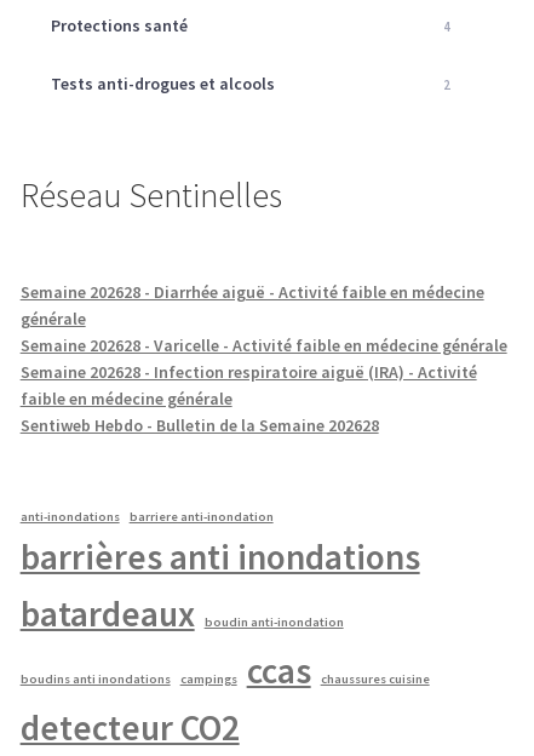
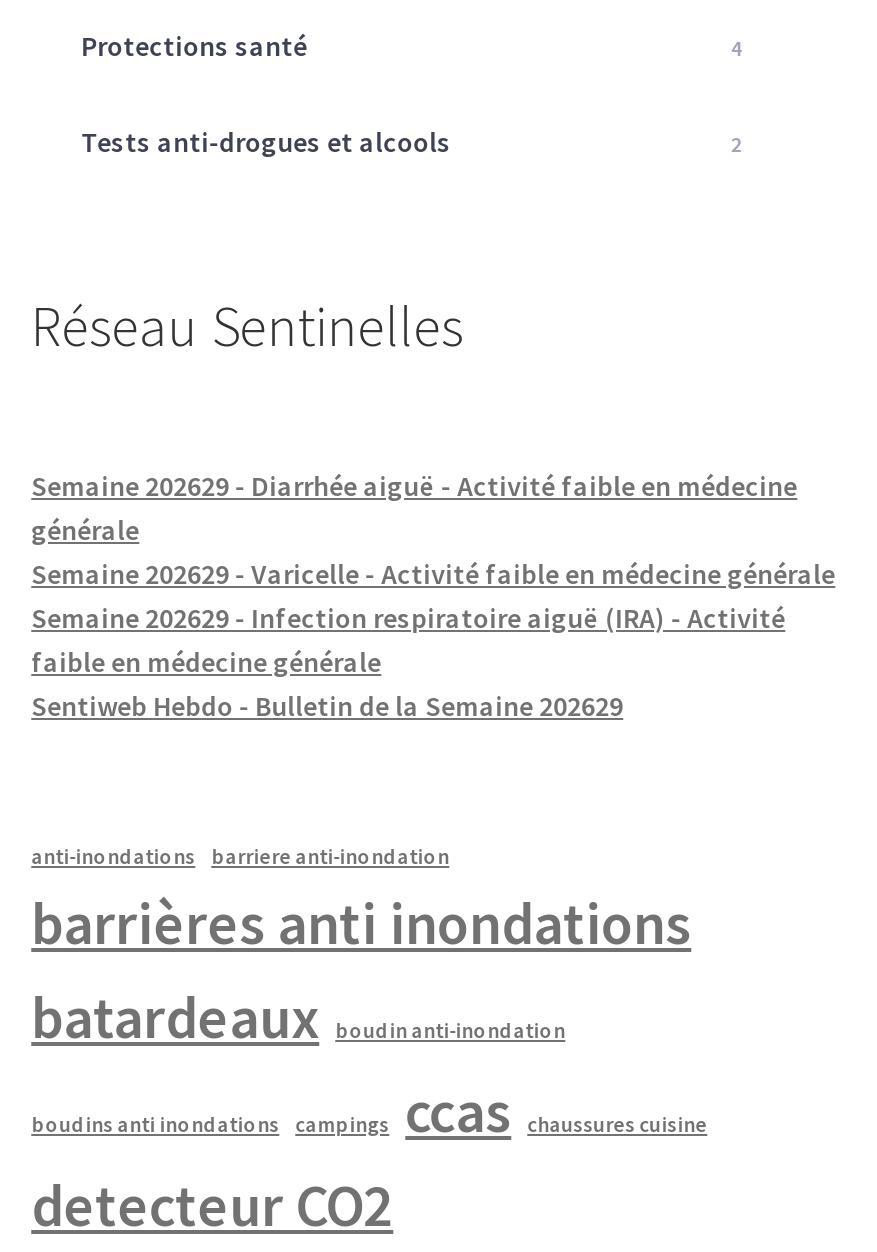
- Semaine 202628 - Diarrhée aiguë - Activité faible en médecine
+ Semaine 202629 - Diarrhée aiguë - Activité faible en médecine

- Semaine 202628 - Varicelle - Activité faible en médecine générale
+ Semaine 202629 - Varicelle - Activité faible en médecine générale

- Semaine 202628 - Infection respiratoire aiguë (IRA) - Activité
+ Semaine 202629 - Infection respiratoire aiguë (IRA) - Activité

- Sentiweb Hebdo - Bulletin de la Semaine 202628
+ Sentiweb Hebdo - Bulletin de la Semaine 202629
